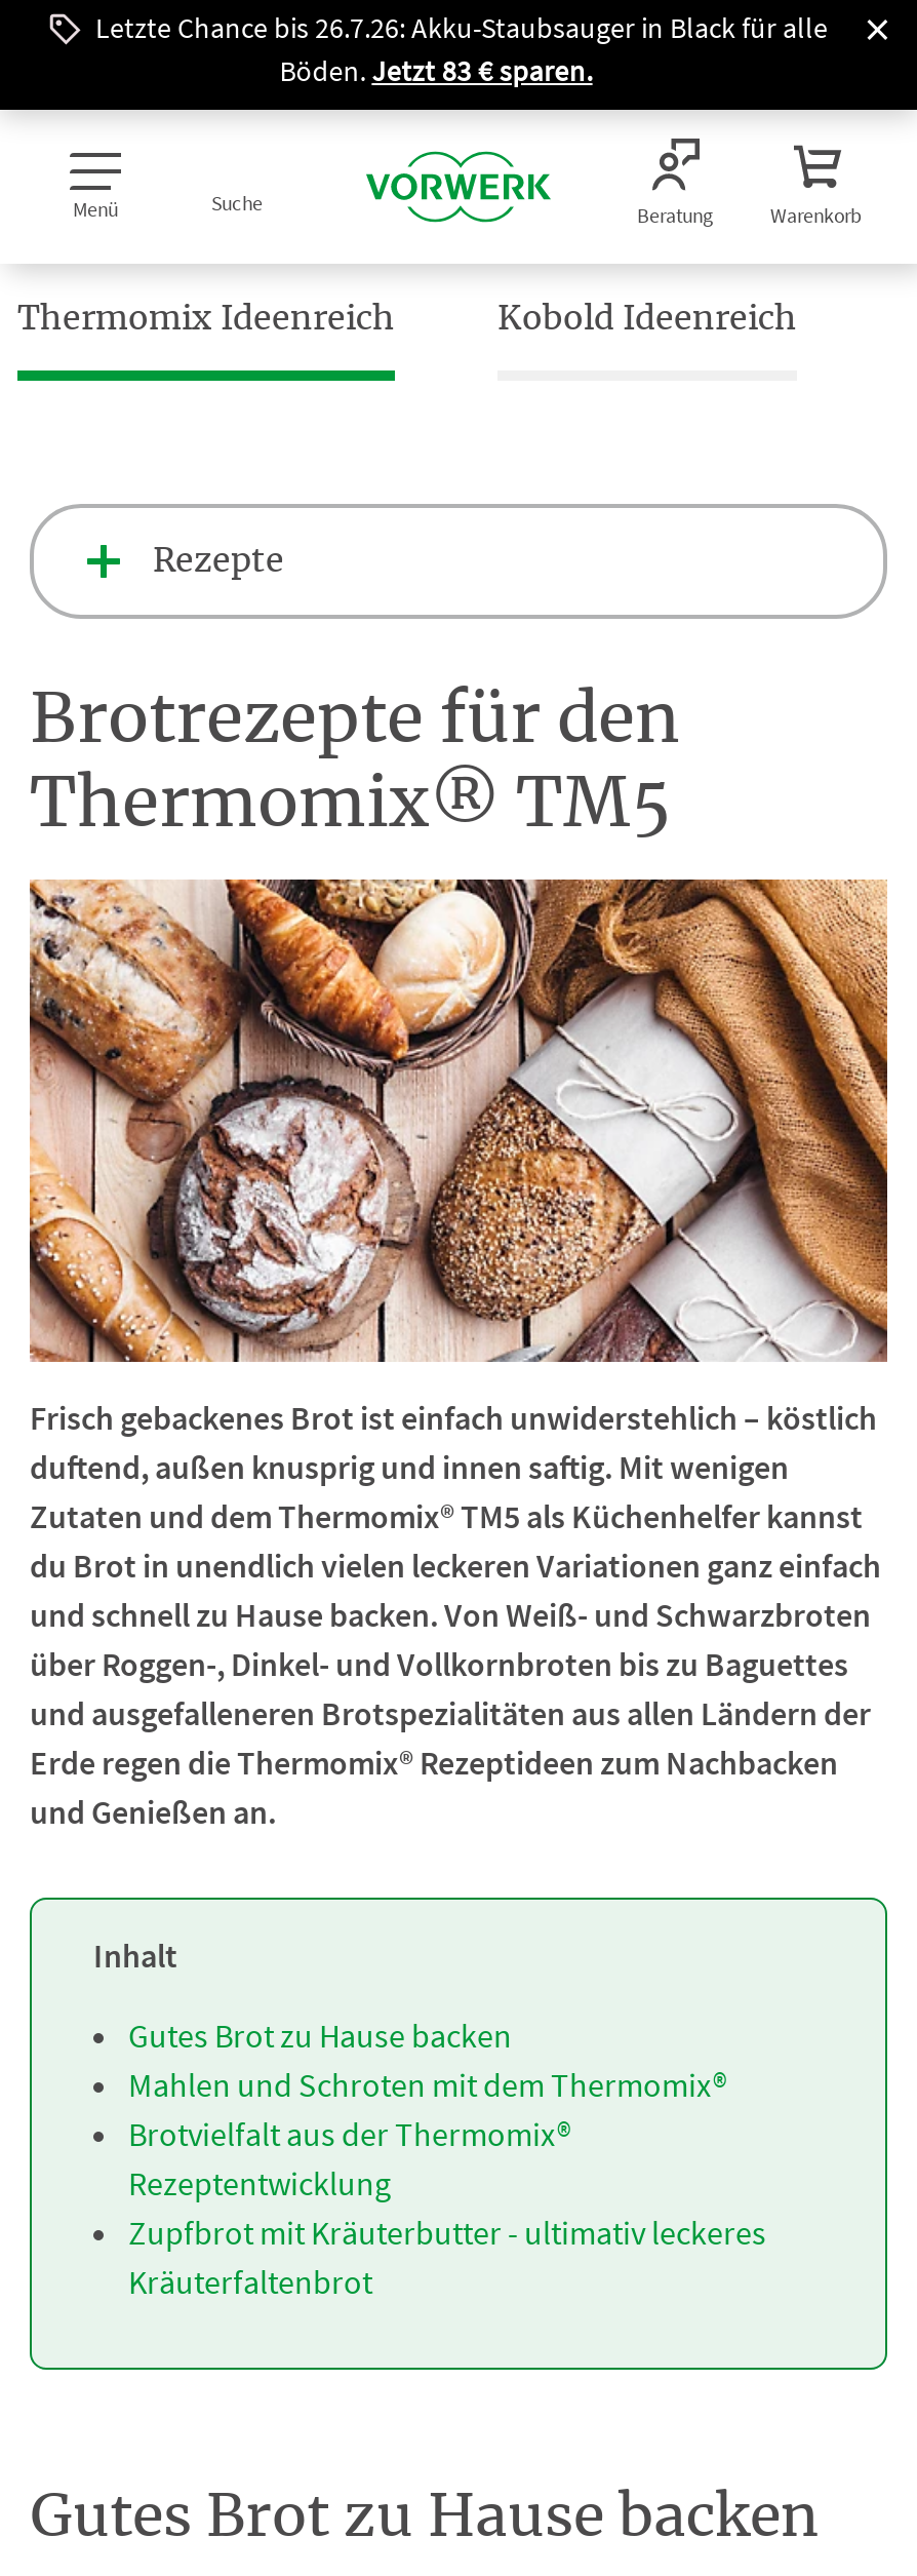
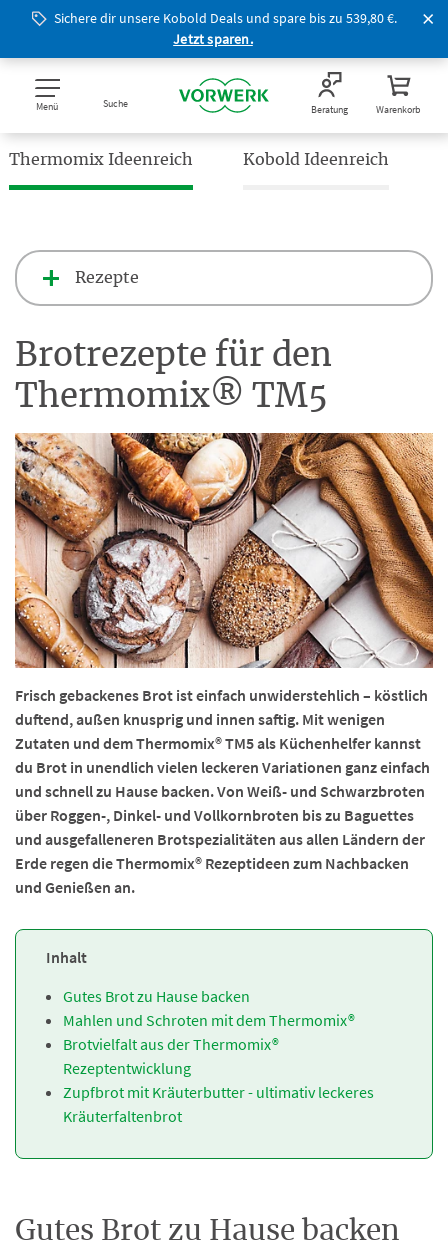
- Letzte Chance bis 26.7.26: Akku-Staubsauger in Black für alle
- Böden. Jetzt 83 € sparen.
+ Sichere dir unsere Kobold Deals und spare bis zu 539,80 €.
+ Jetzt sparen.
